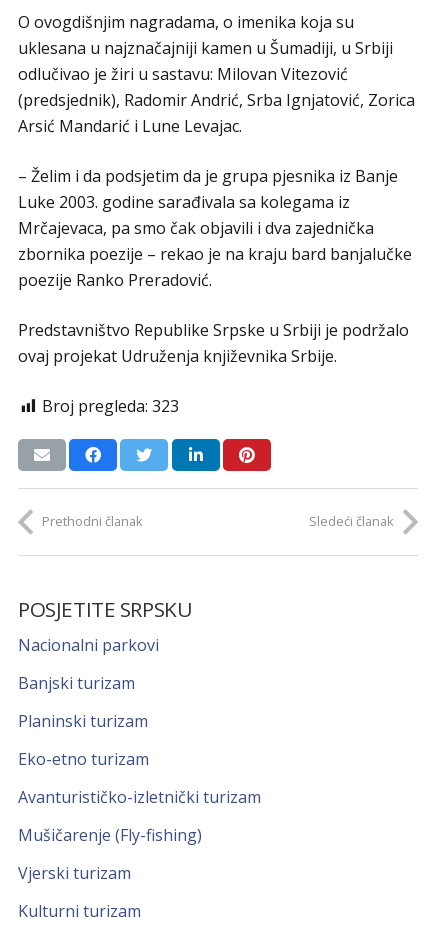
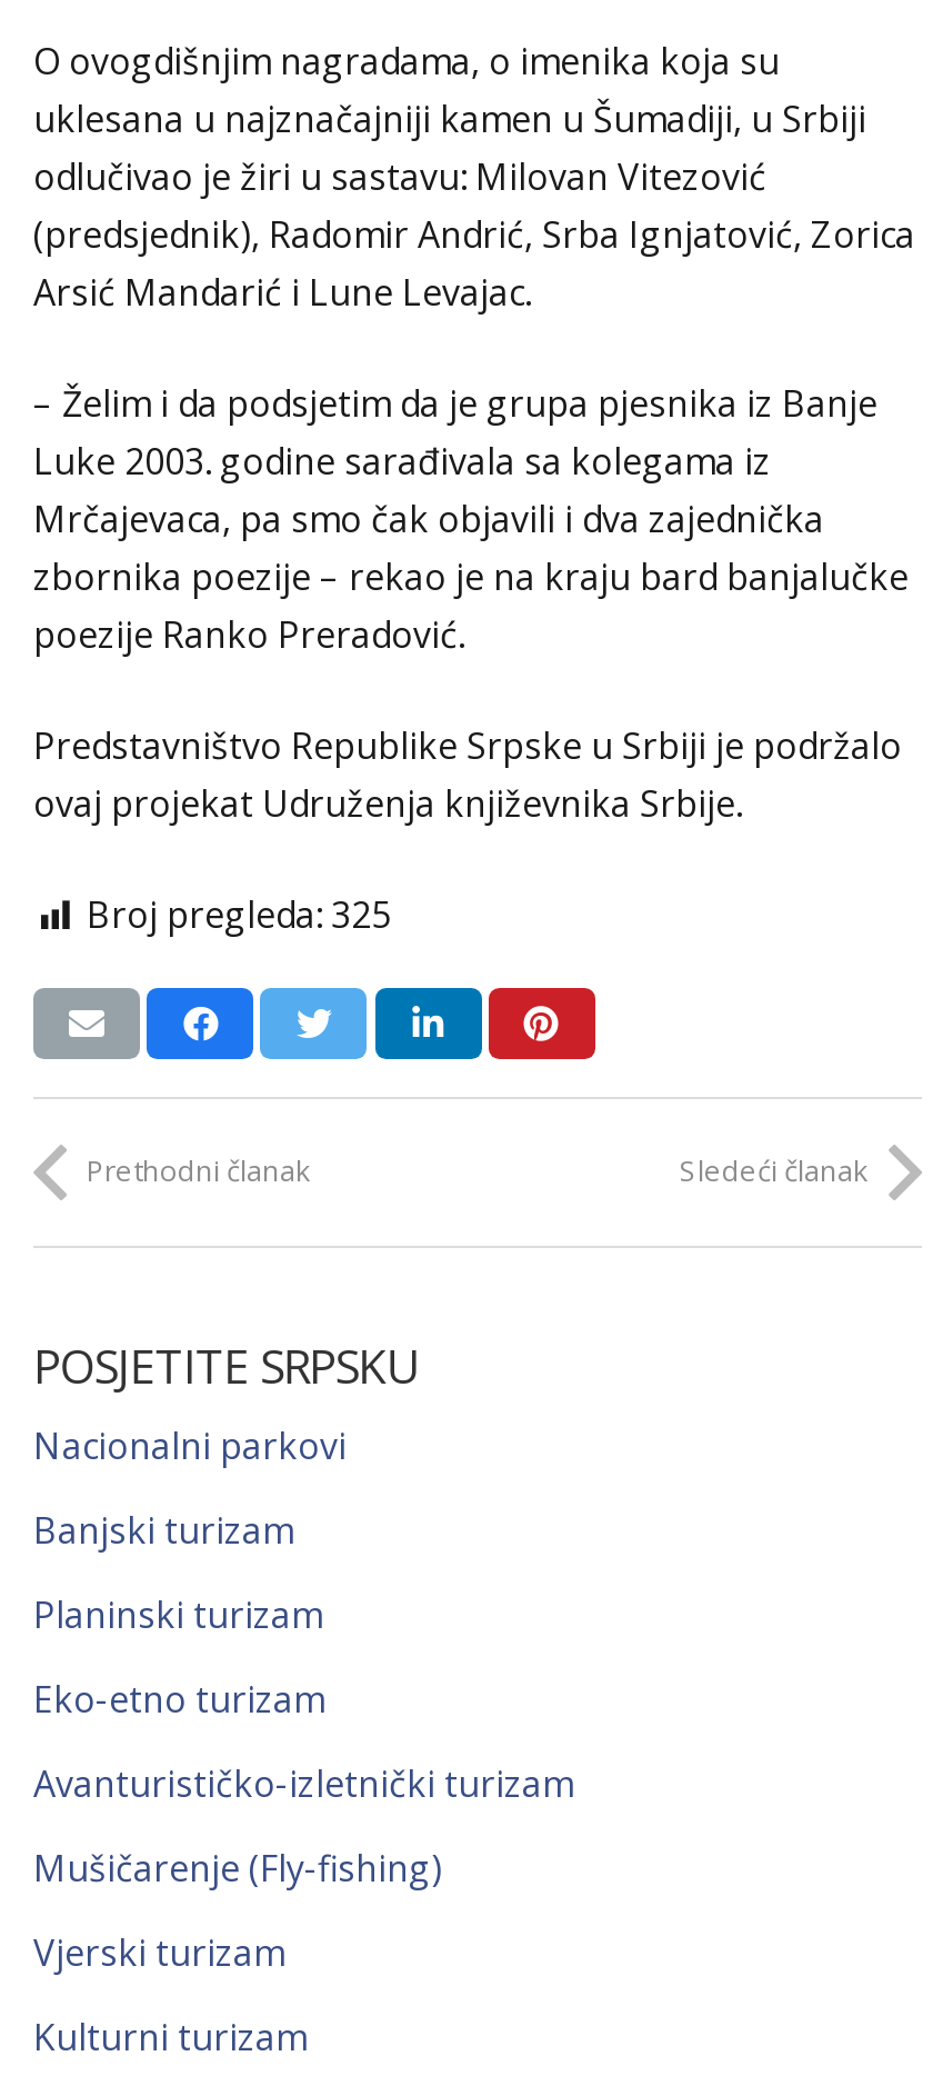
- Broj pregleda: 323
+ Broj pregleda: 325
